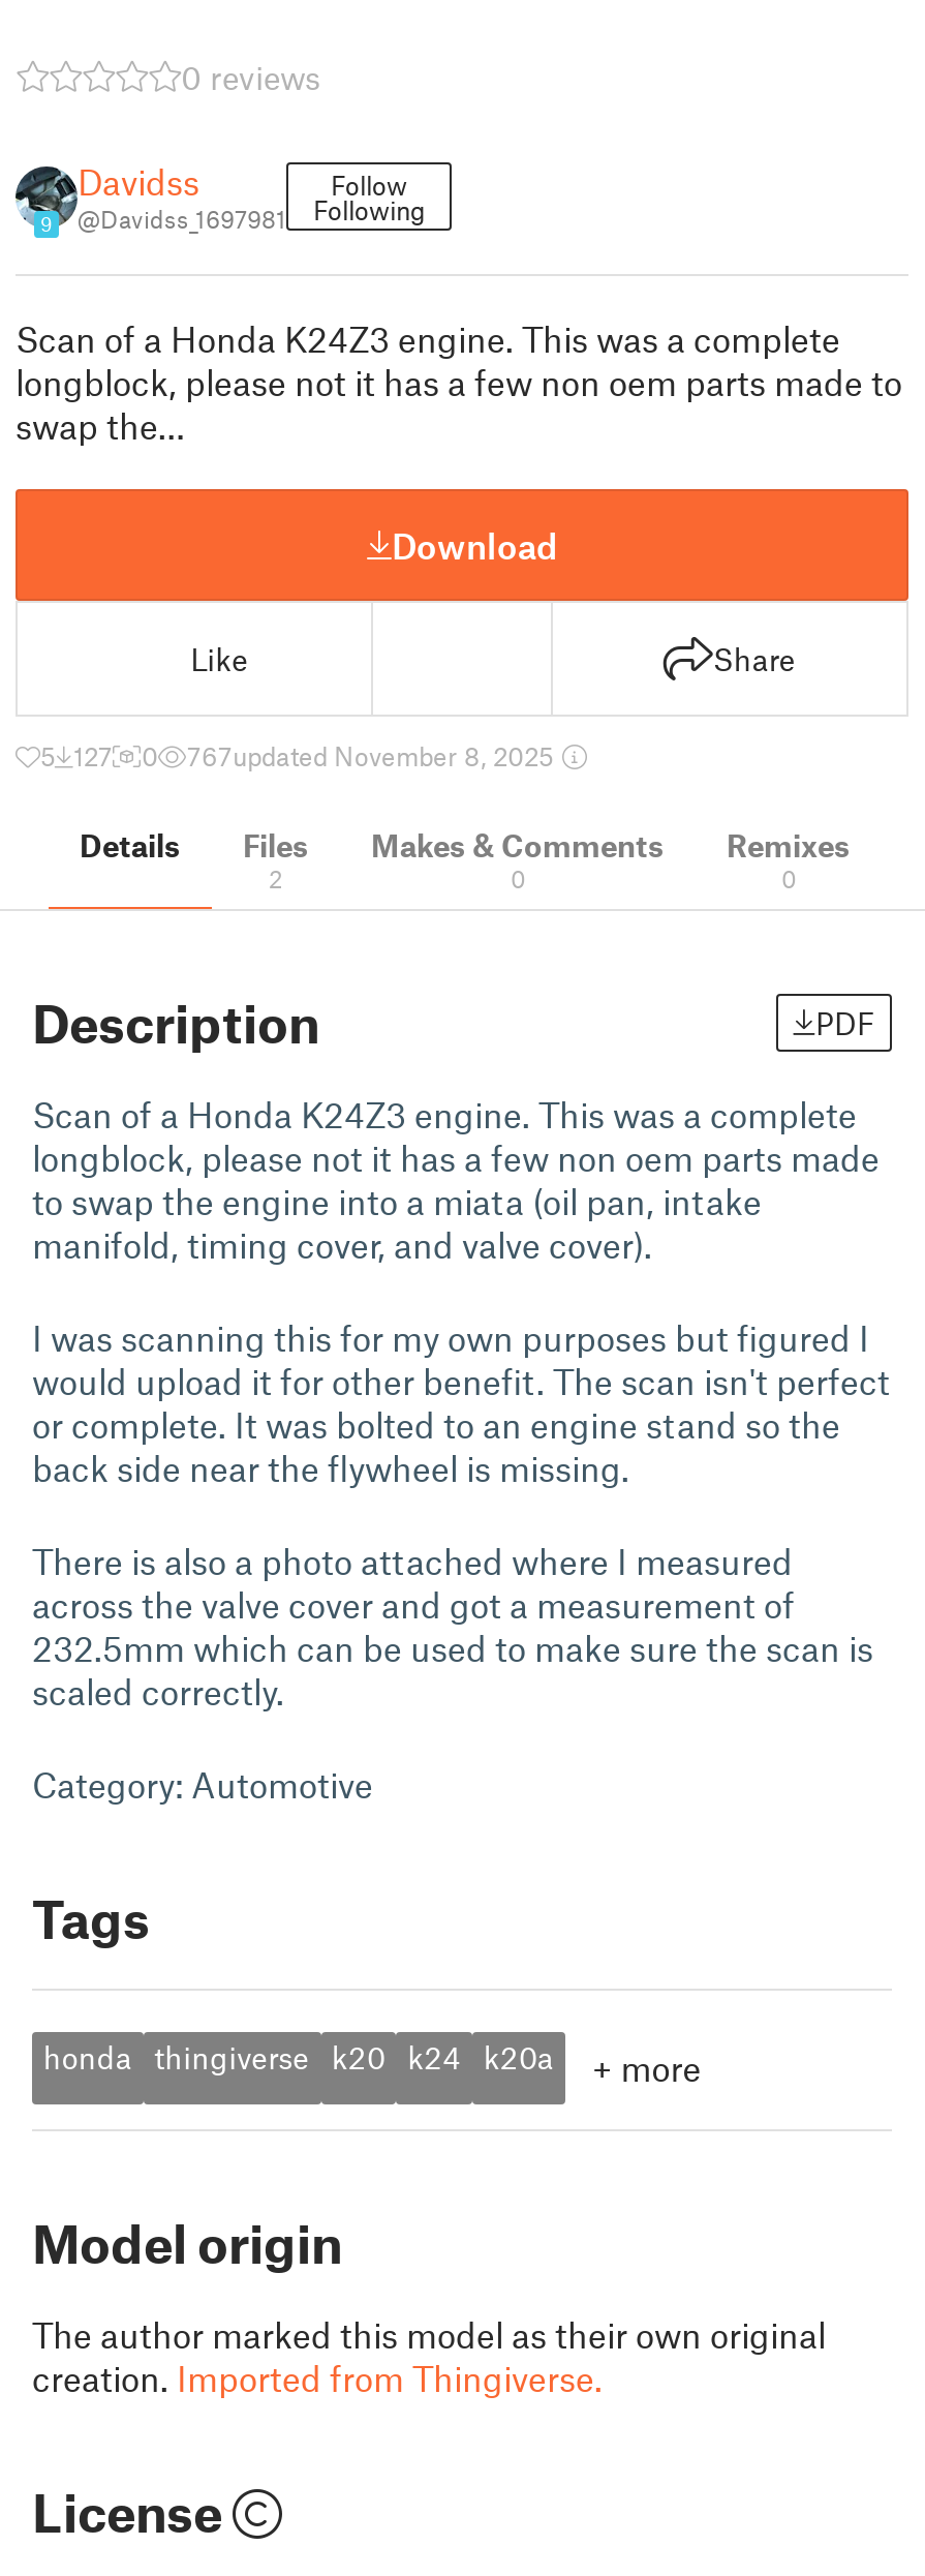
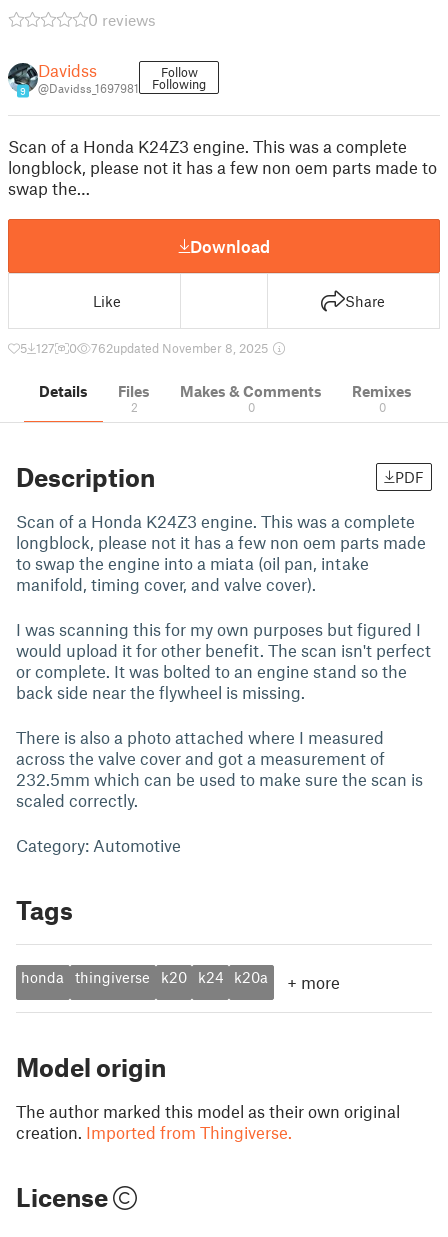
- 767updated November 8, 2025
+ 762updated November 8, 2025
